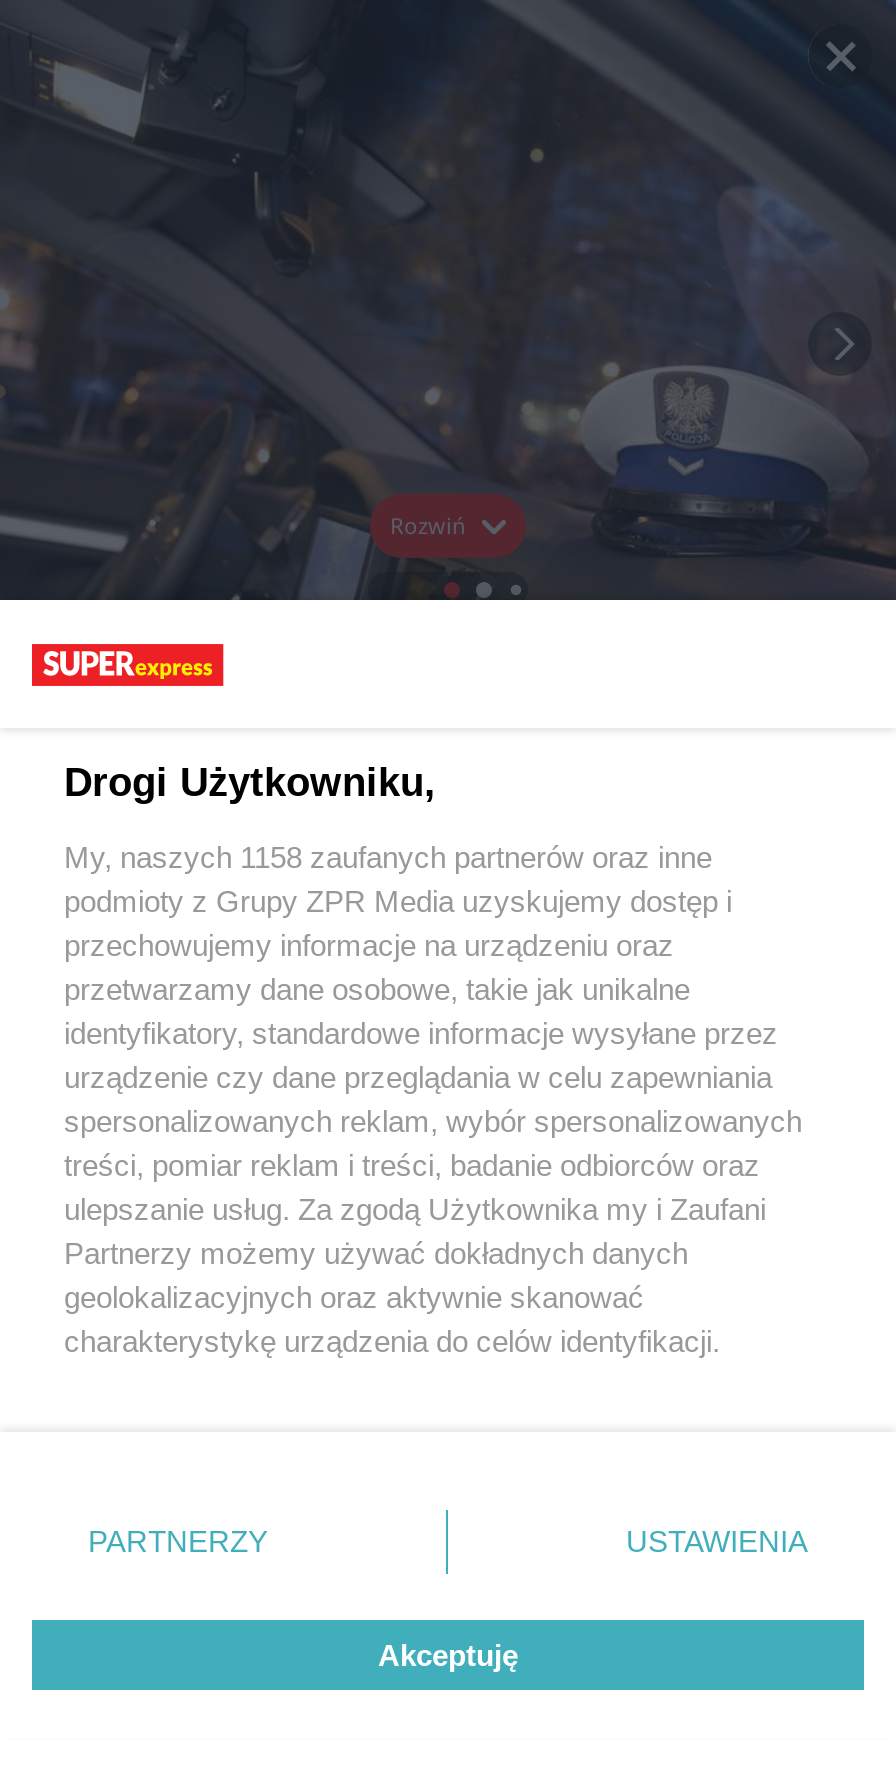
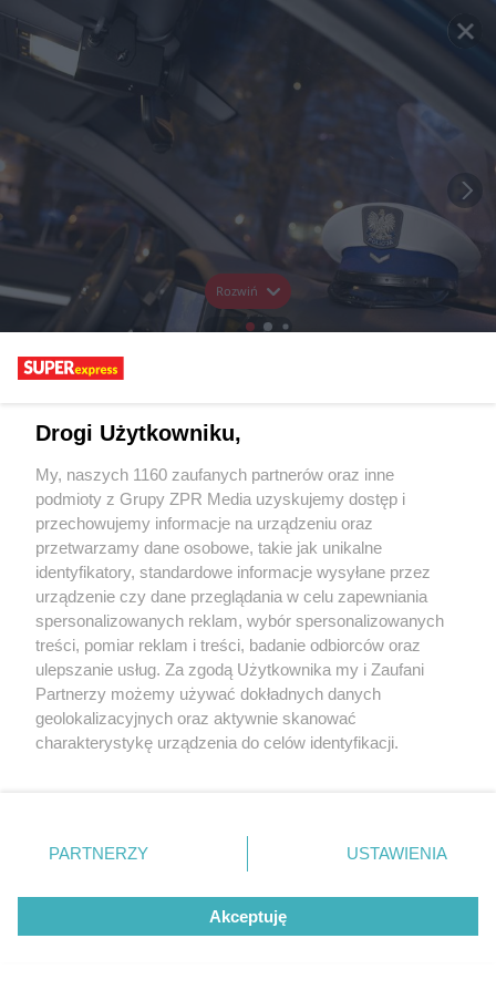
- My, naszych 1158 zaufanych partnerów oraz inne
+ My, naszych 1160 zaufanych partnerów oraz inne
